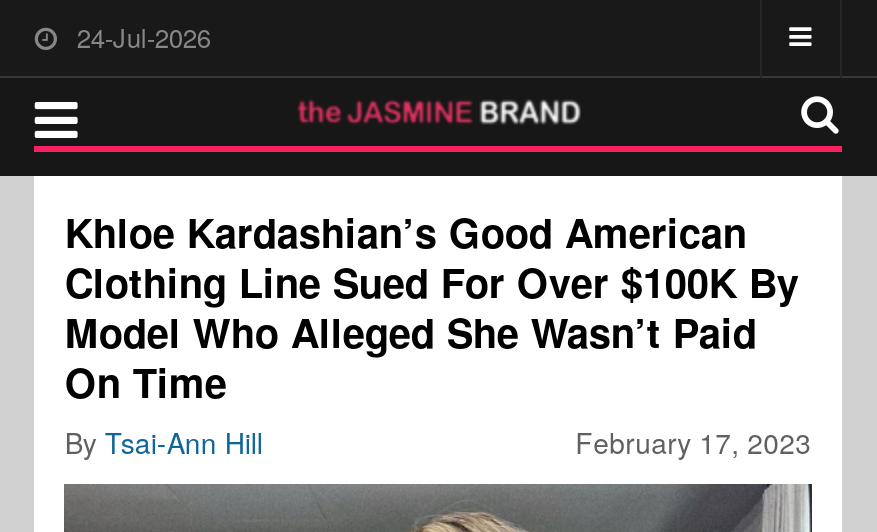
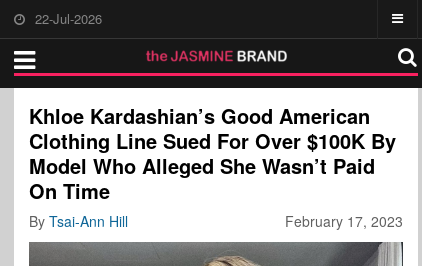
- 24-Jul-2026
+ 22-Jul-2026
